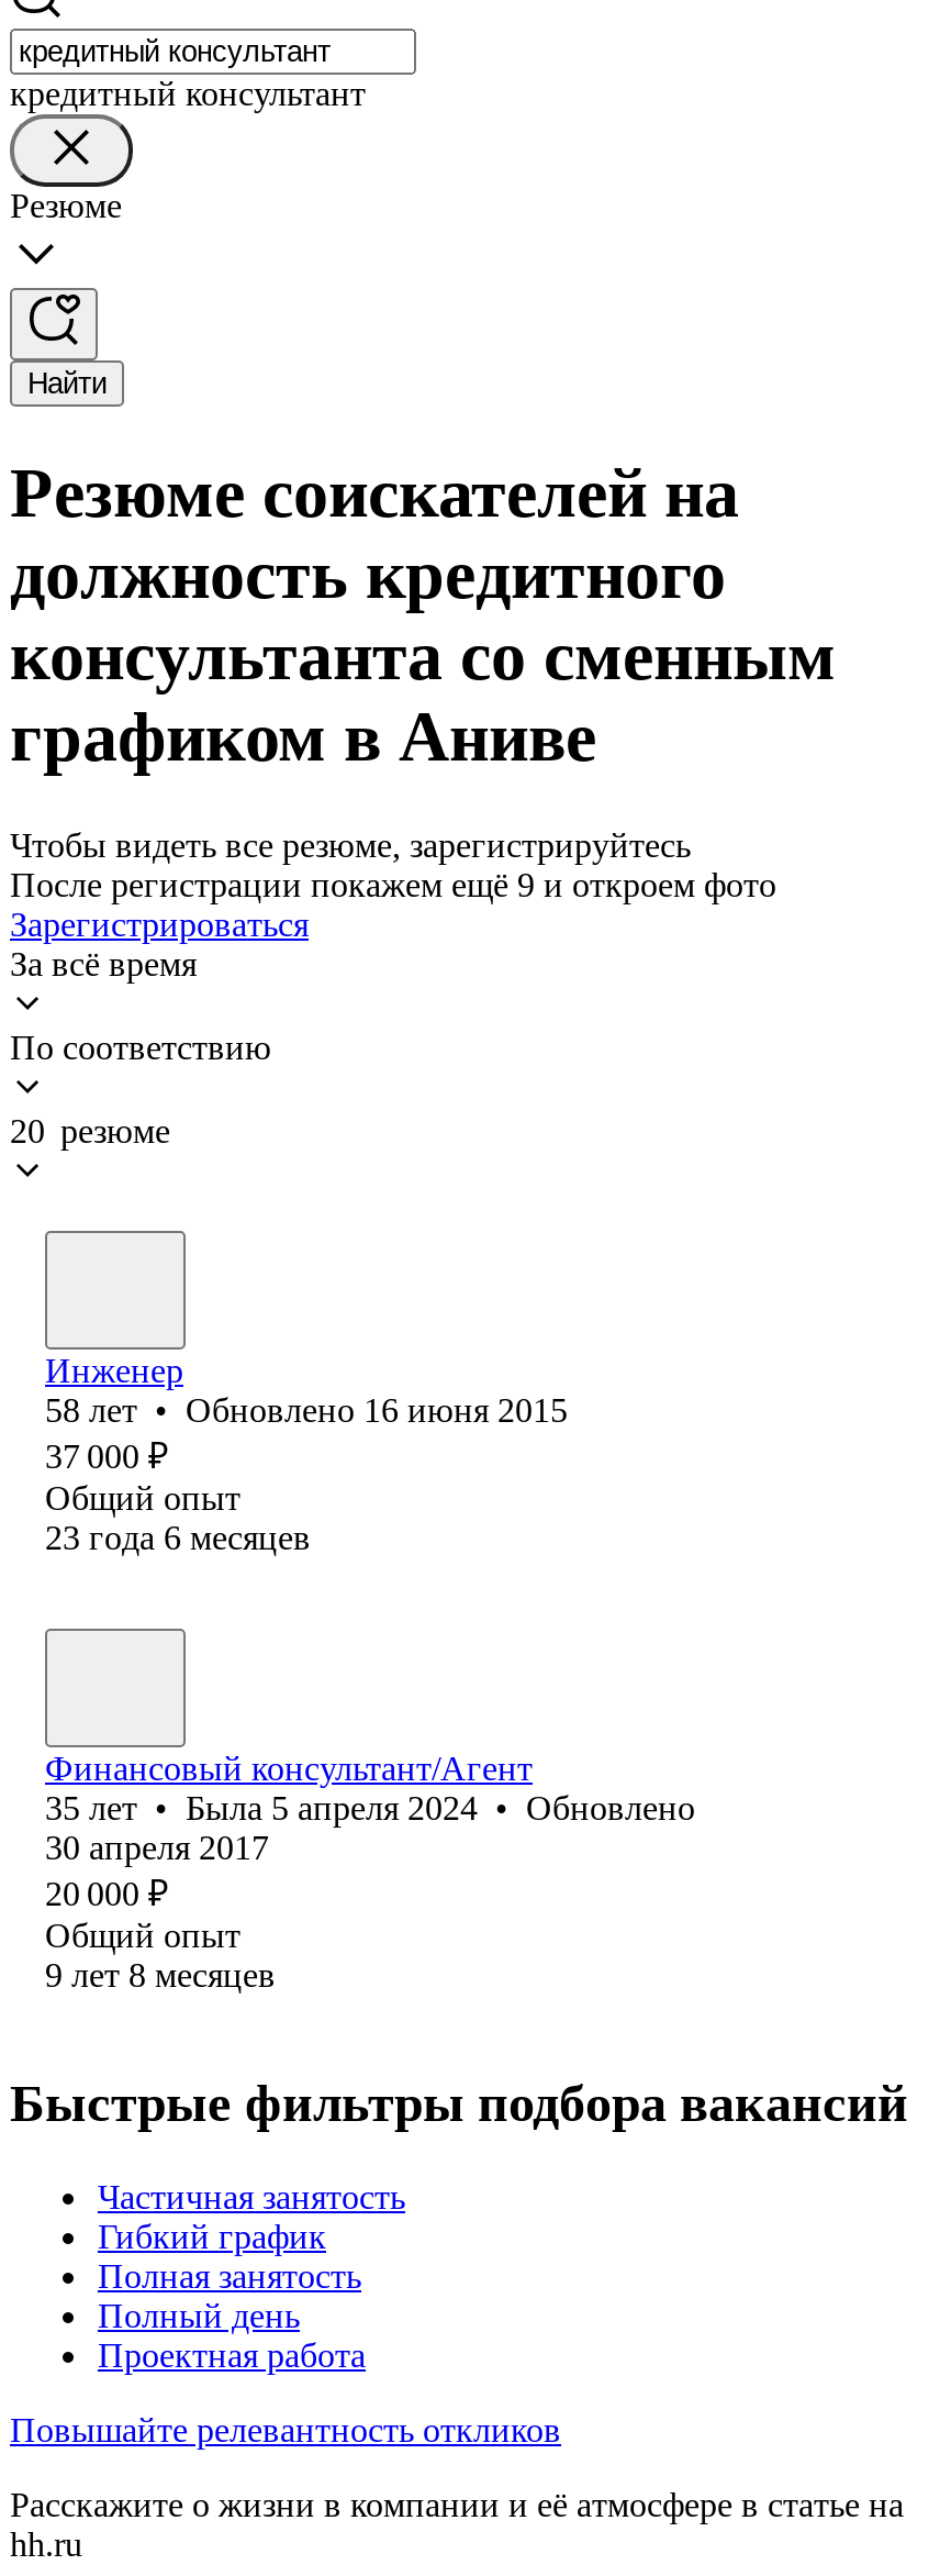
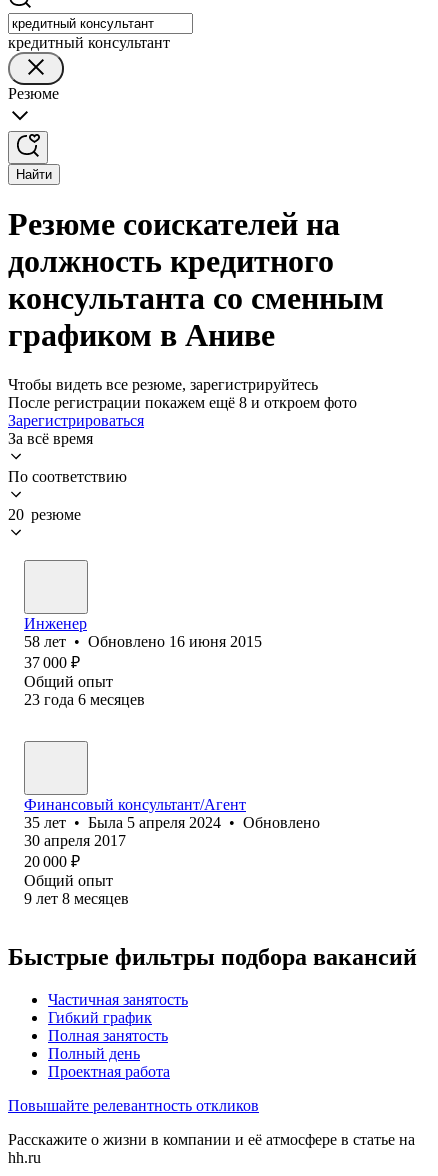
- После регистрации покажем ещё 9 и откроем фото
+ После регистрации покажем ещё 8 и откроем фото
